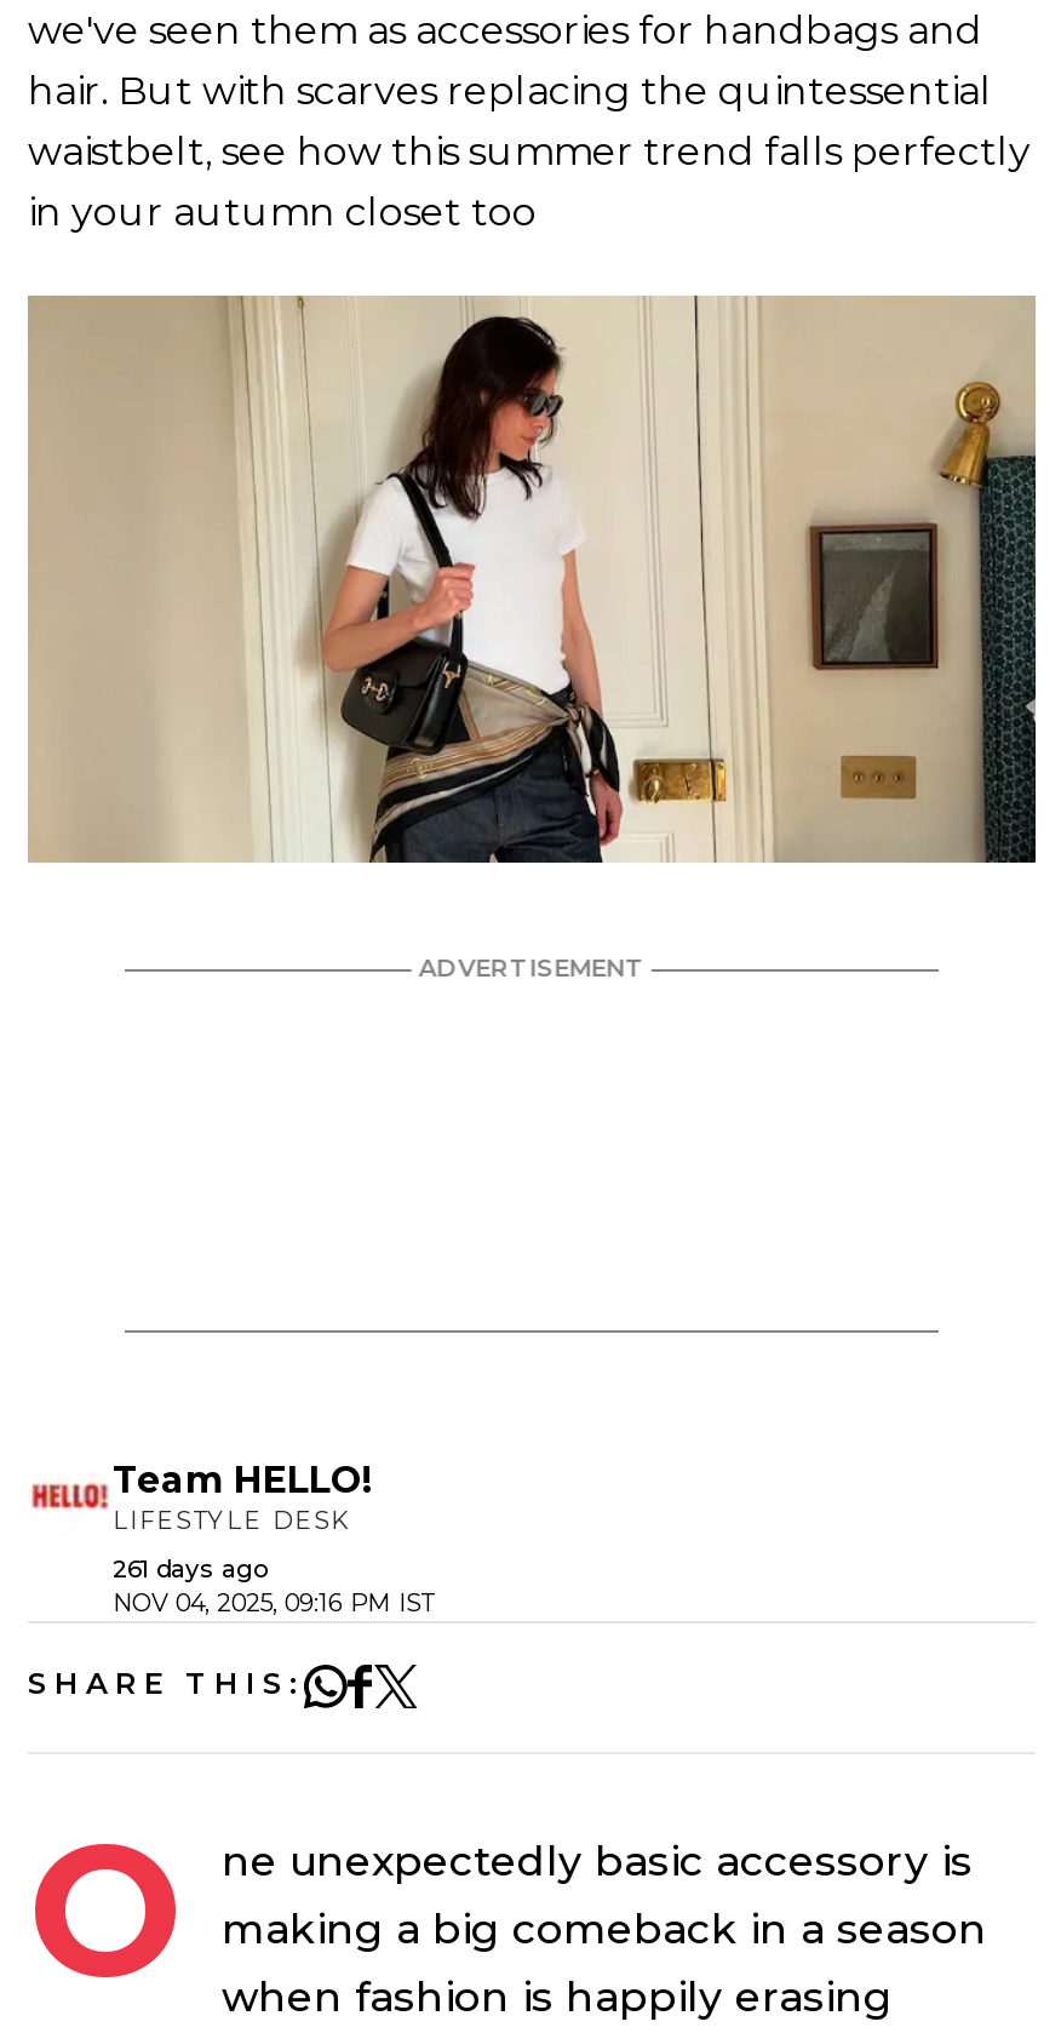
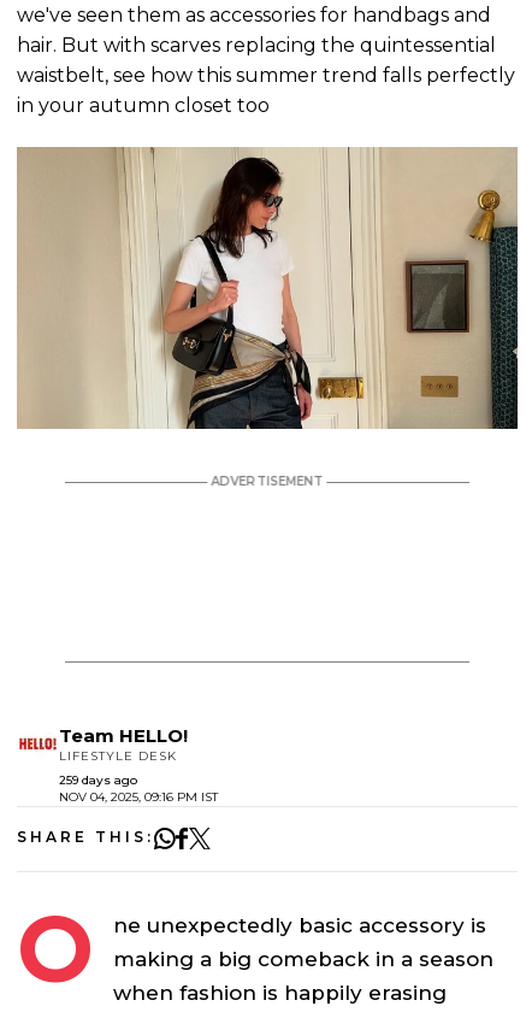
- 261 days ago
+ 259 days ago
